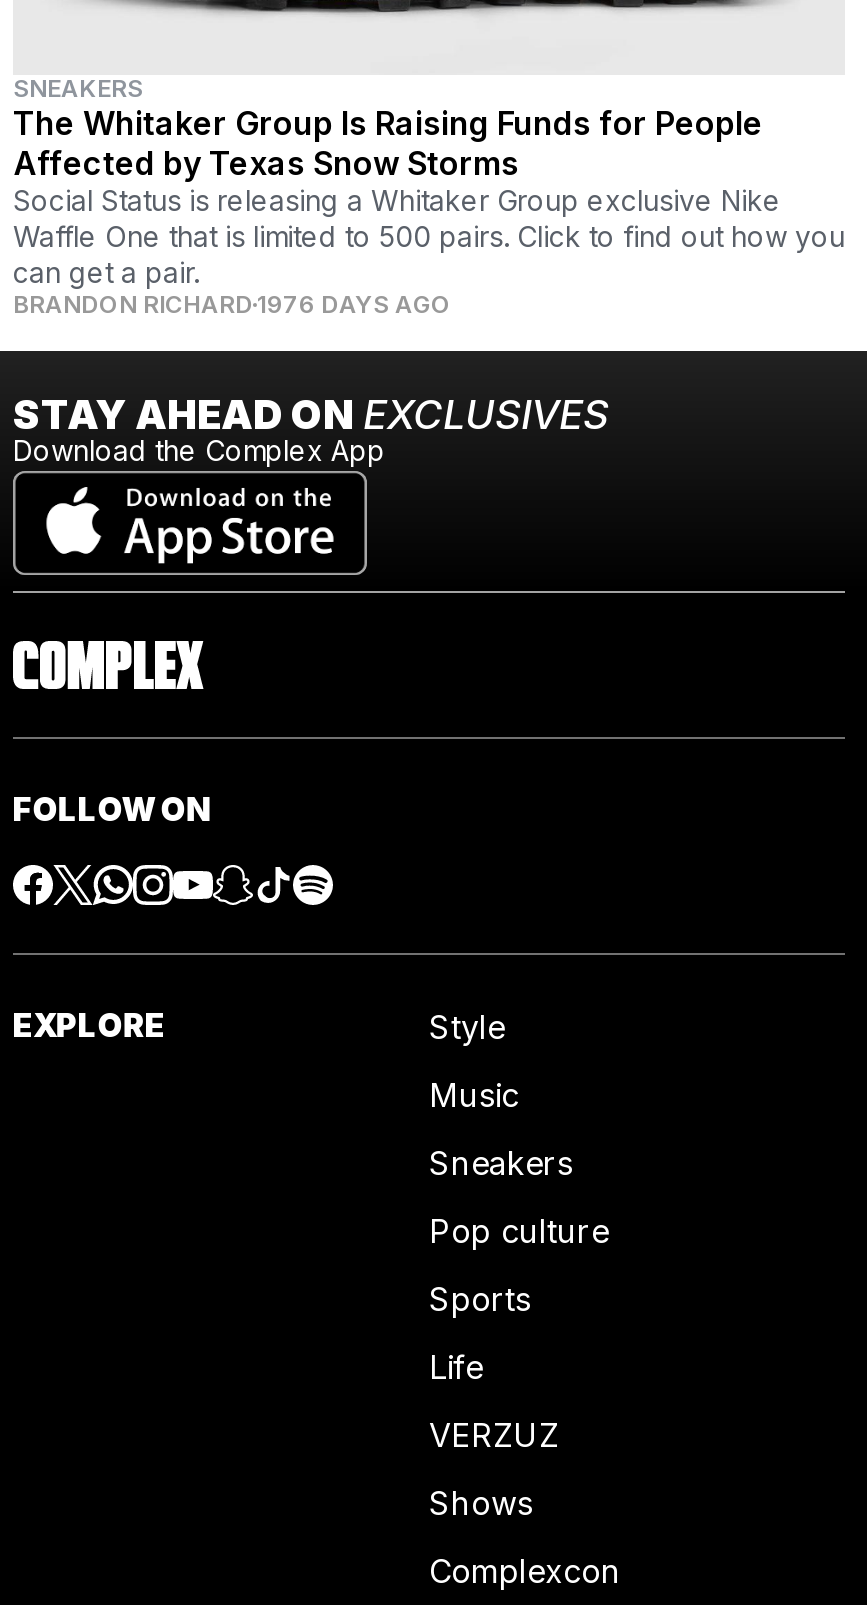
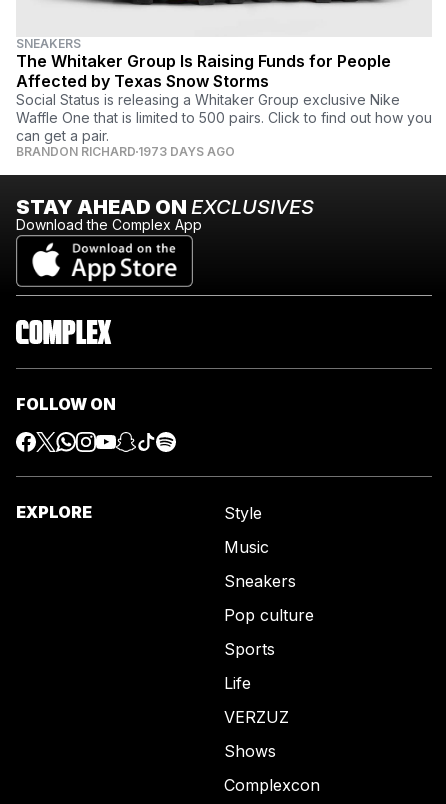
- BRANDON RICHARD 1976 DAYS AGO
+ BRANDON RICHARD 1973 DAYS AGO
